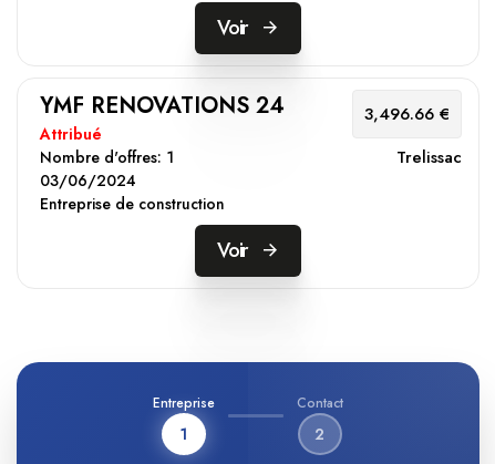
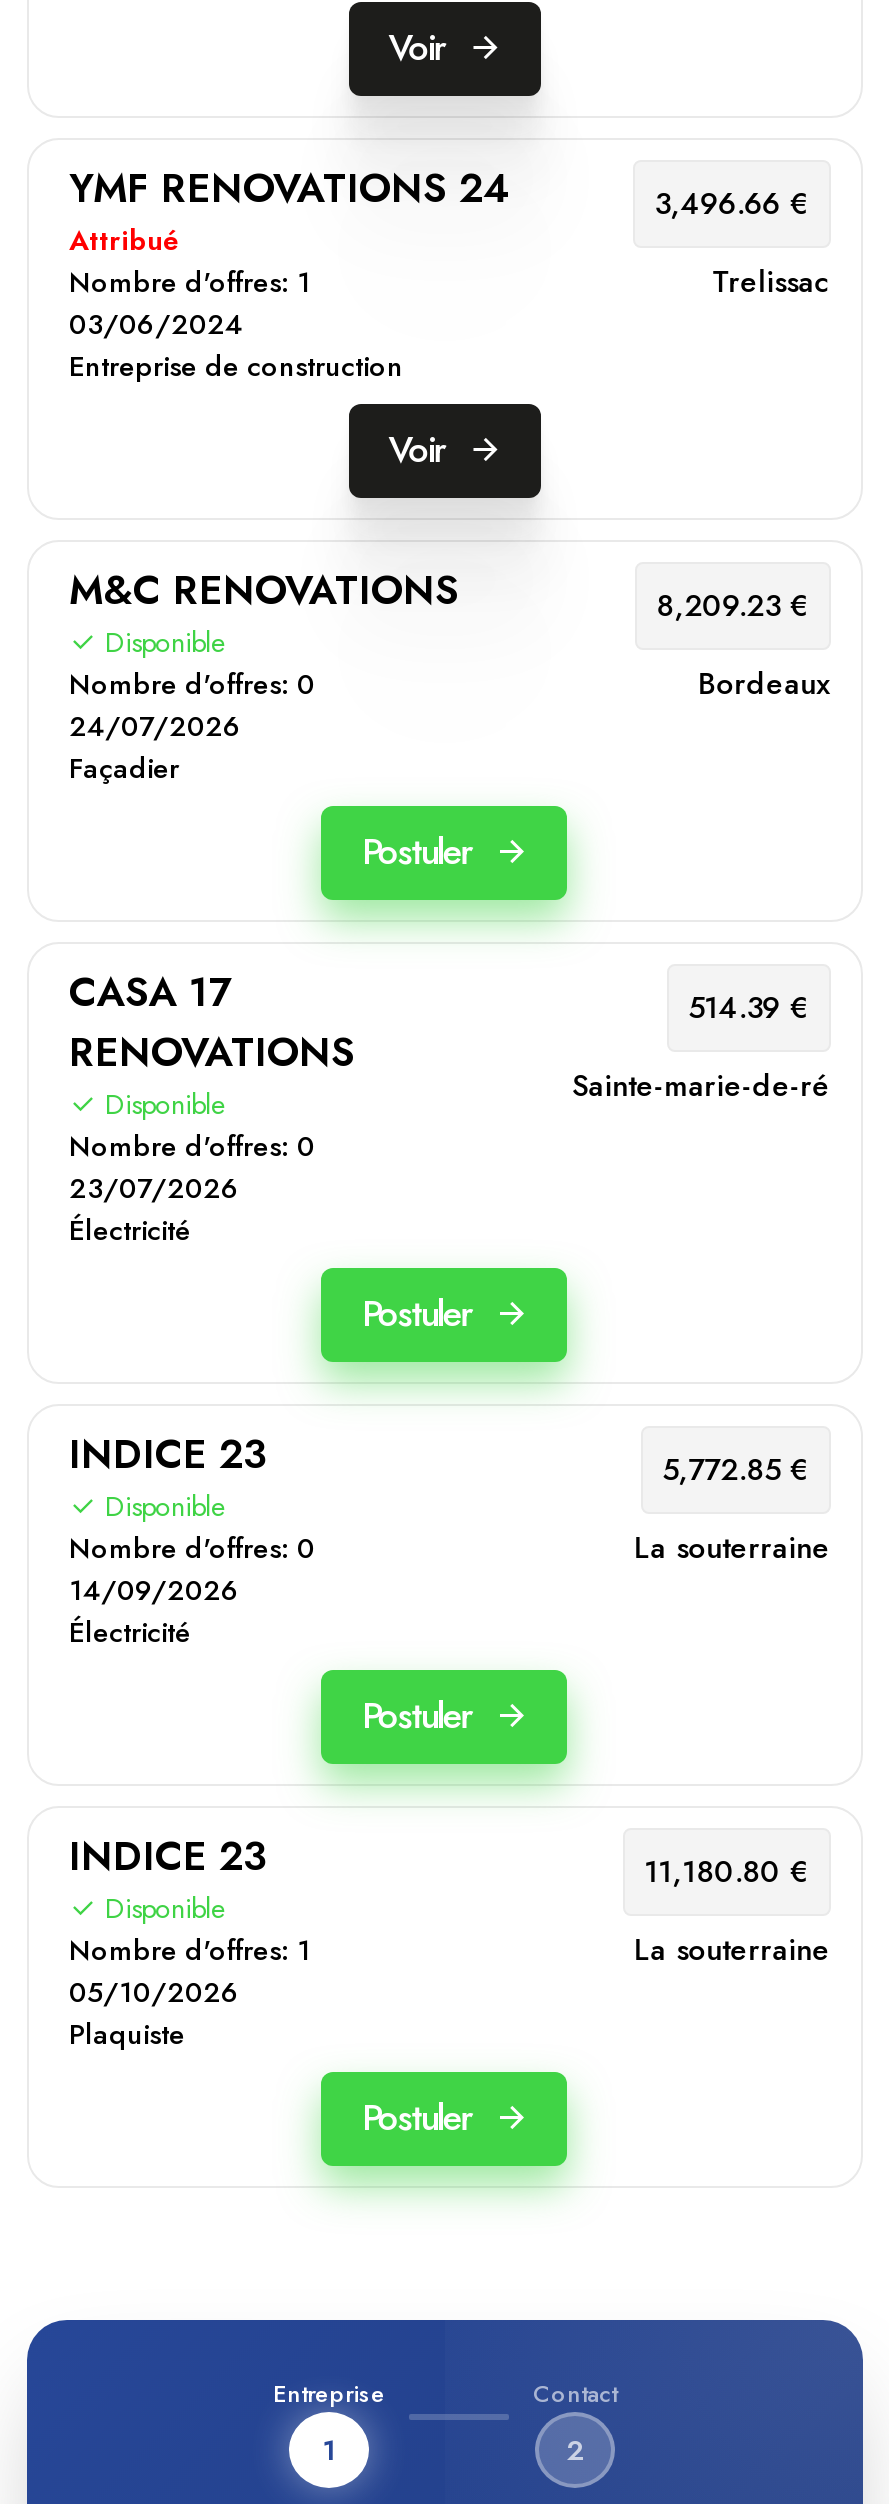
+ M&C RENOVATIONS
+ Disponible
+ Nombre d'offres: 0
+ 24/07/2026
+ Façadier

+ 8,209.23 €
+ Bordeaux
+ Postuler
+ CASA 17
+ RENOVATIONS
+ Disponible
+ Nombre d'offres: 0
+ 23/07/2026
+ Électricité

+ Postuler
+ INDICE 23
+ Disponible
+ Nombre d'offres: 0
+ 14/09/2026
+ Électricité

+ 5,772.85 €
+ La souterraine
+ Postuler
+ INDICE 23
+ Disponible
+ Nombre d'offres: 1
+ 05/10/2026
+ Plaquiste

+ 11,180.80 €
+ La souterraine
+ Postuler

+ 514.39 €
+ Sainte-marie-de-ré
